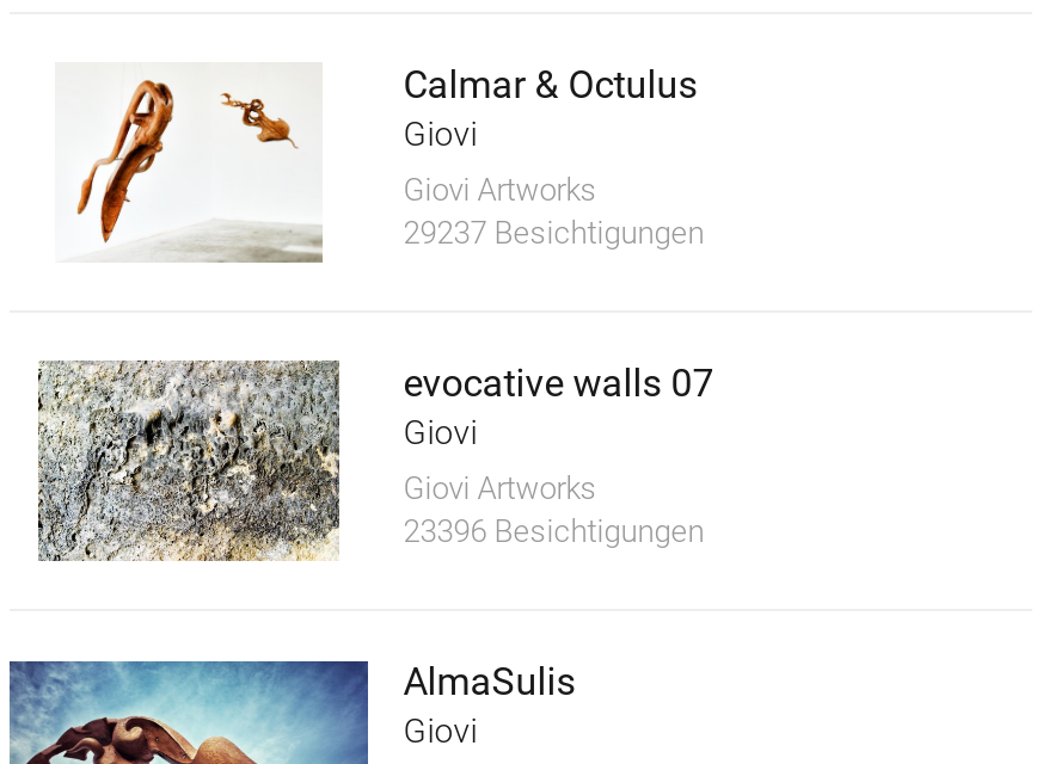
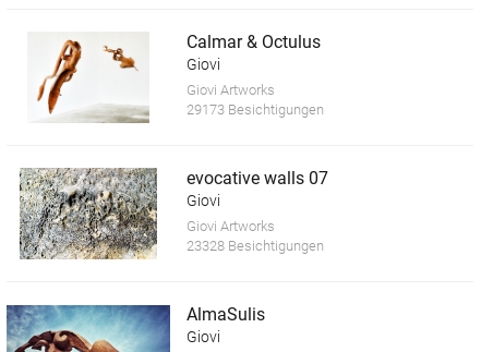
- 29237 Besichtigungen
+ 29173 Besichtigungen

- 23396 Besichtigungen
+ 23328 Besichtigungen
